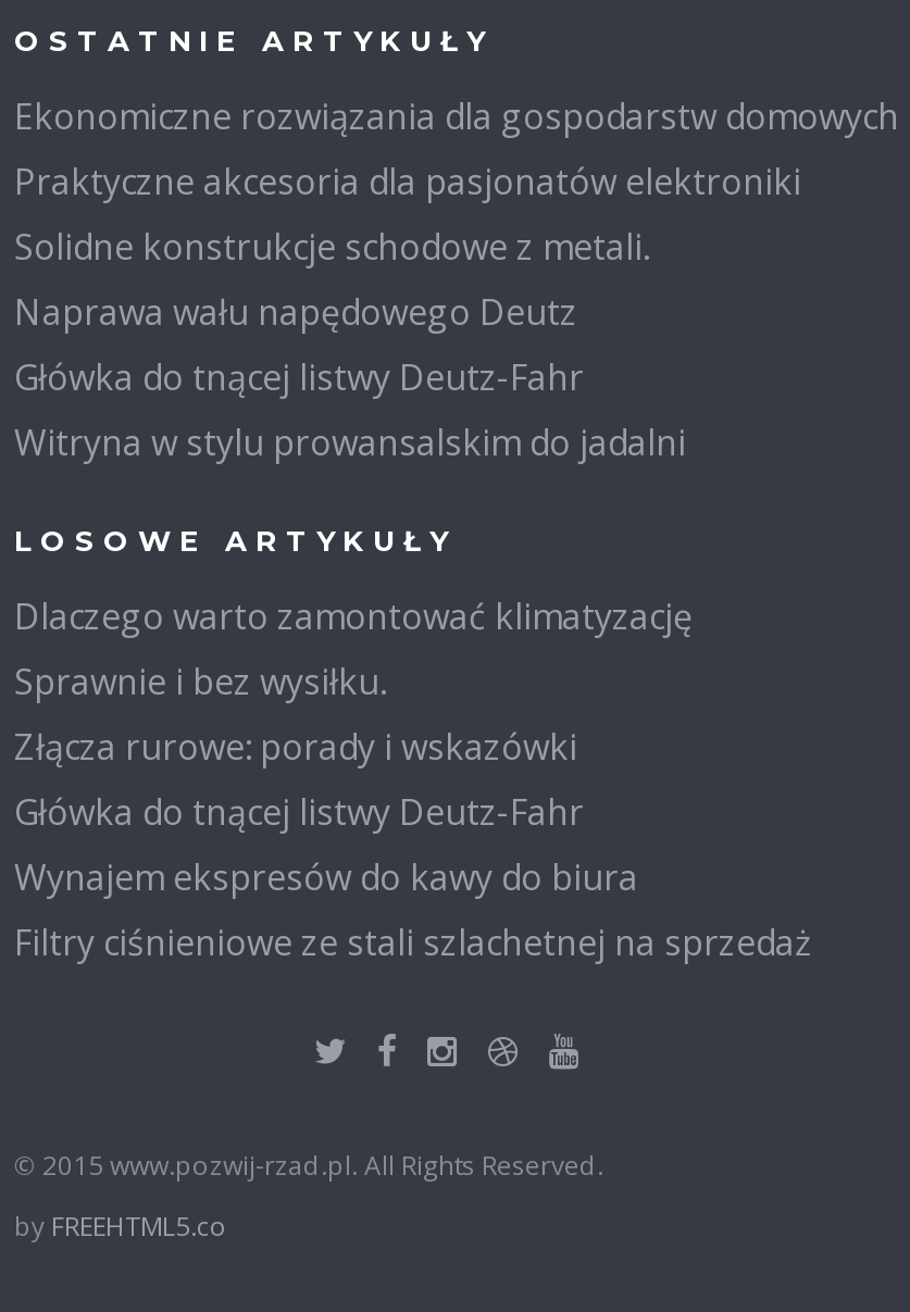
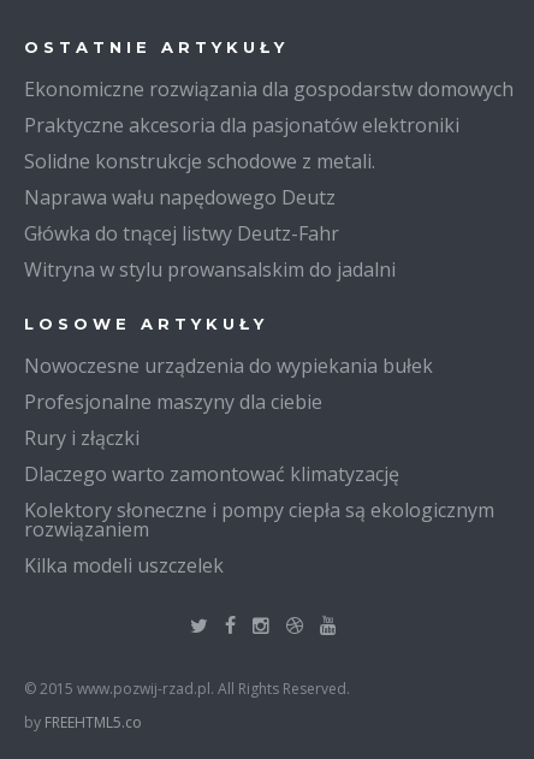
+ Nowoczesne urządzenia do wypiekania bułek
+ Profesjonalne maszyny dla ciebie
+ Rury i złączki

moved down: Dlaczego warto zamontować klimatyzację

- Sprawnie i bez wysiłku.
- Złącza rurowe: porady i wskazówki
- Główka do tnącej listwy Deutz-Fahr
- Wynajem ekspresów do kawy do biura
- Filtry ciśnieniowe ze stali szlachetnej na sprzedaż
+ Kolektory słoneczne i pompy ciepła są ekologicznym
+ rozwiązaniem
+ Kilka modeli uszczelek
